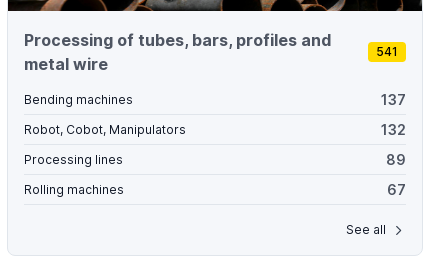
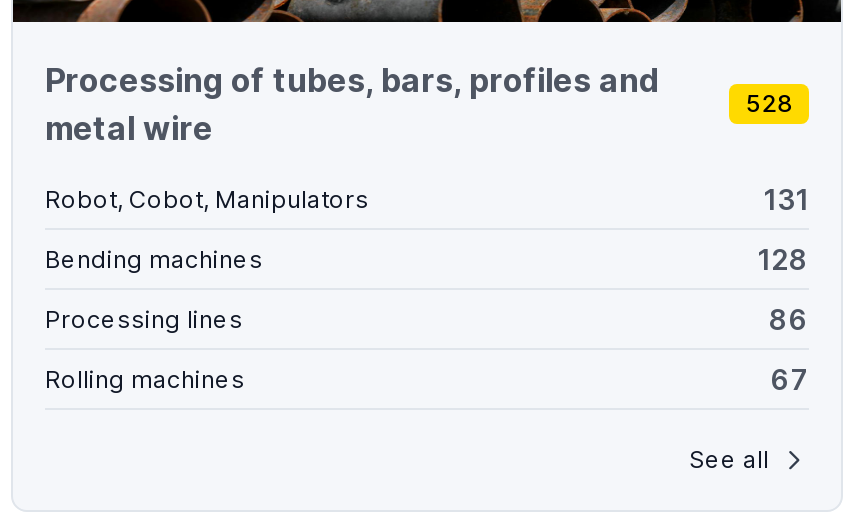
- 541
+ 528
+ 131

moved down: Bending machines

- 137
- 132
+ 128

moved up: Robot, Cobot, Manipulators

- 89
+ 86
